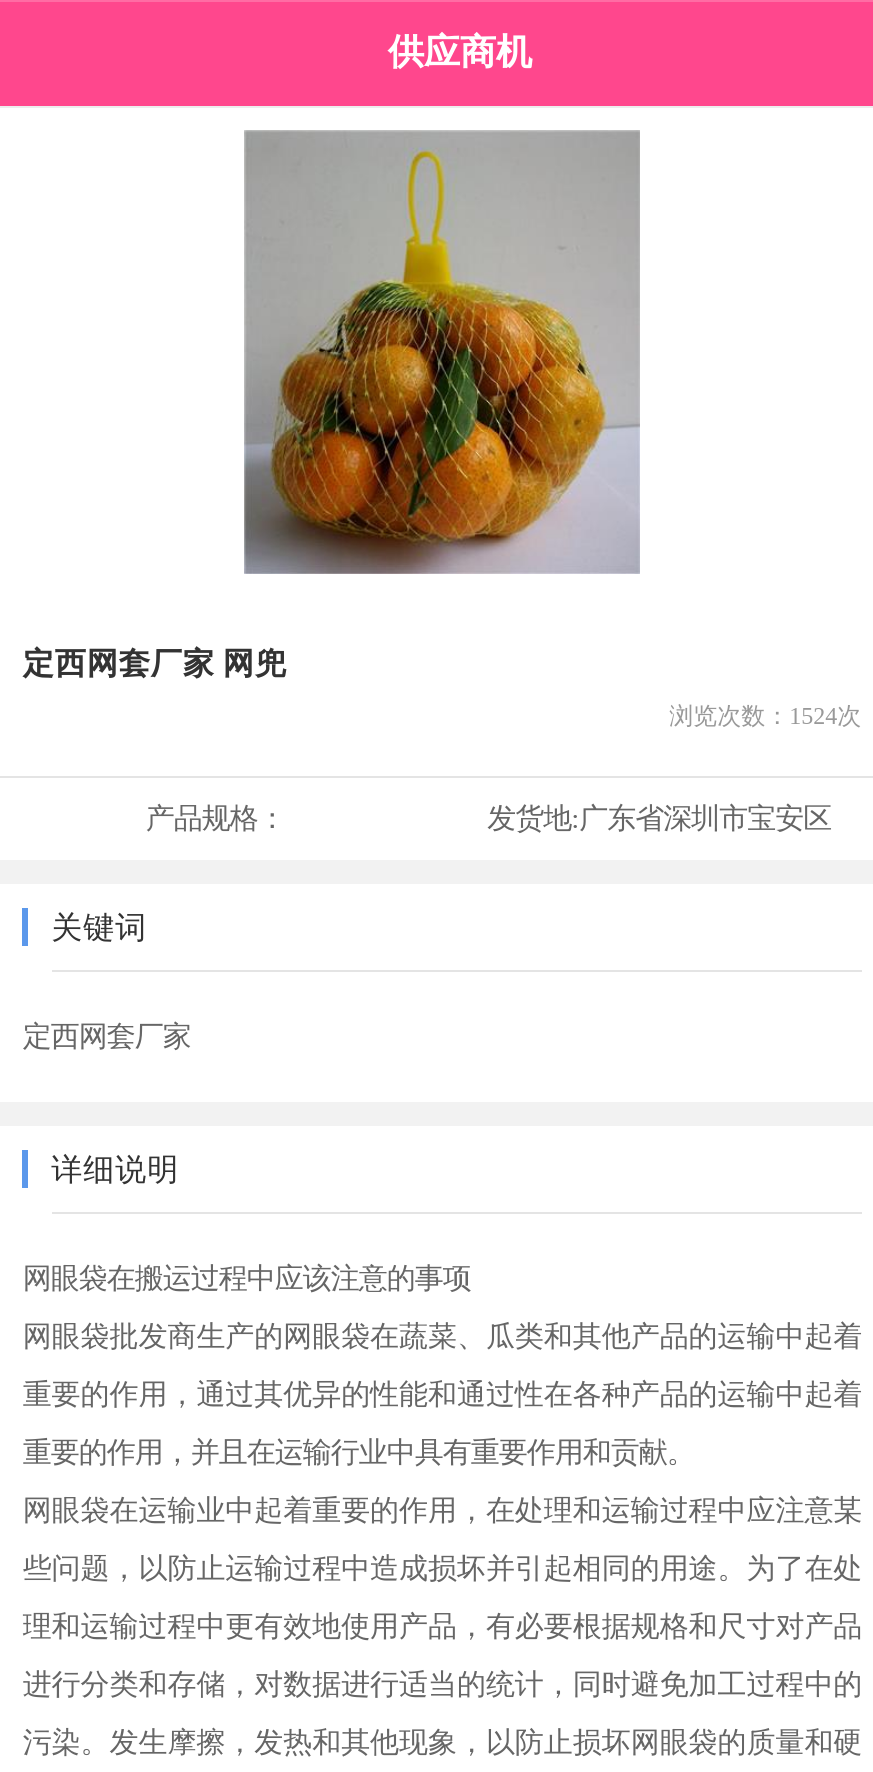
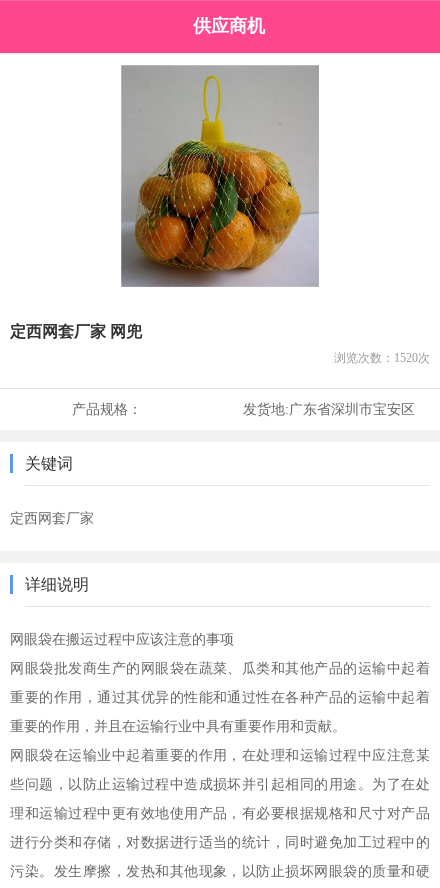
- 浏览次数：1524次
+ 浏览次数：1520次
